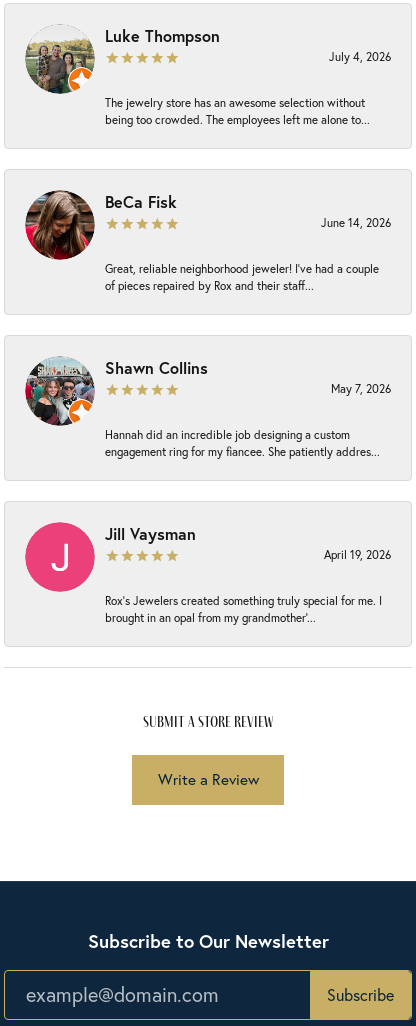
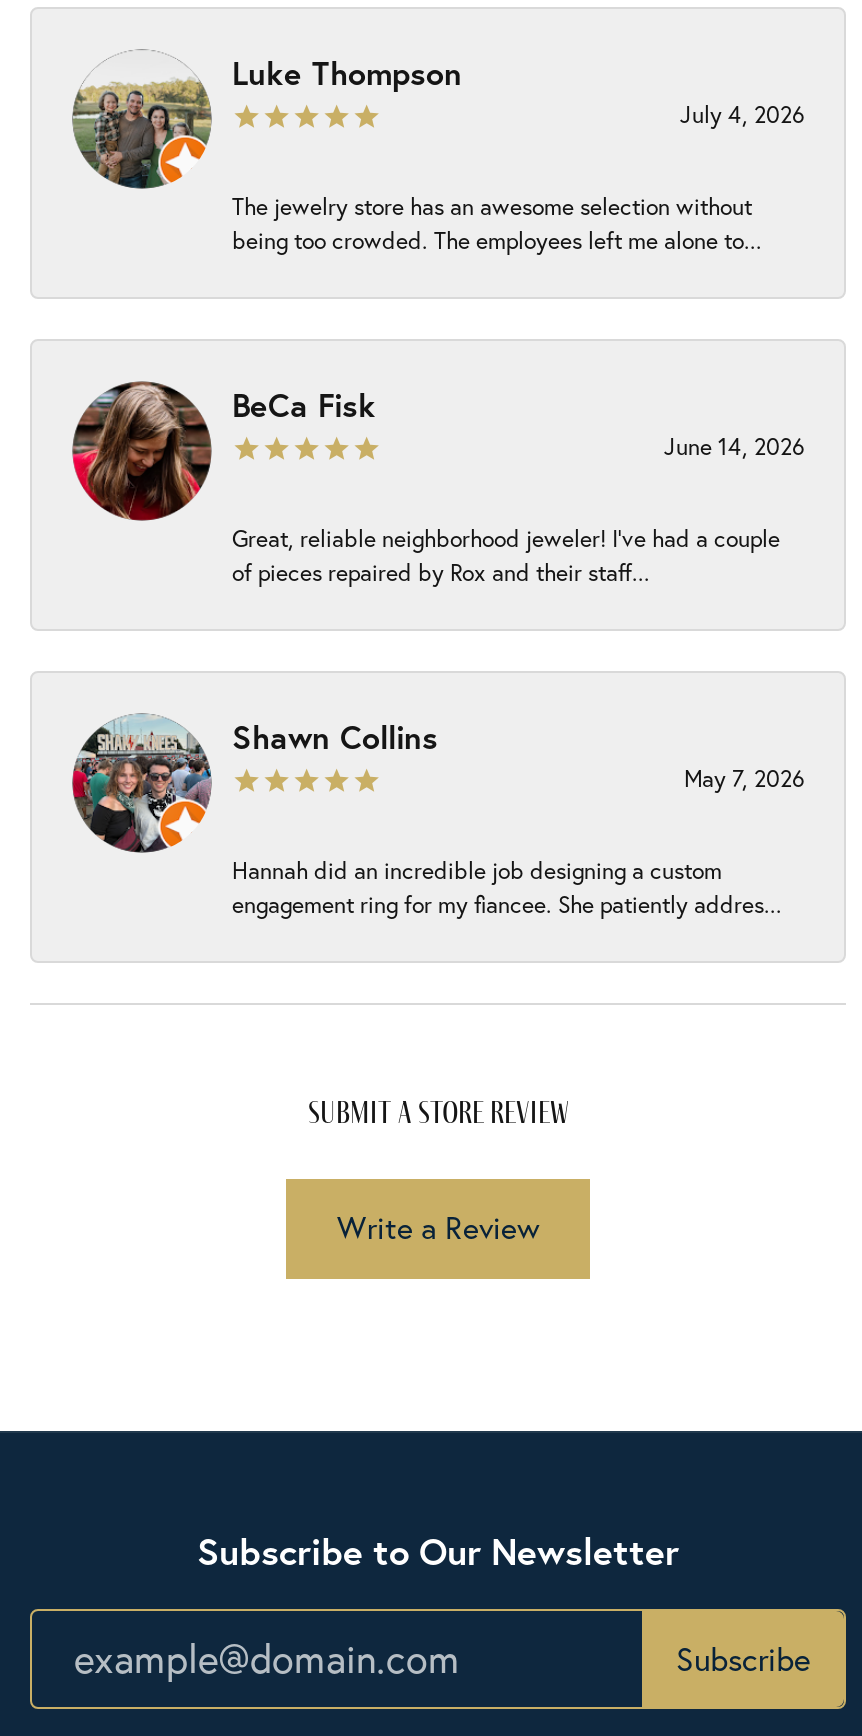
- [image]
- Jill Vaysman
- April 19, 2026
- Rox’s Jewelers created something truly special for me. I
- brought in an opal from my grandmother’...
